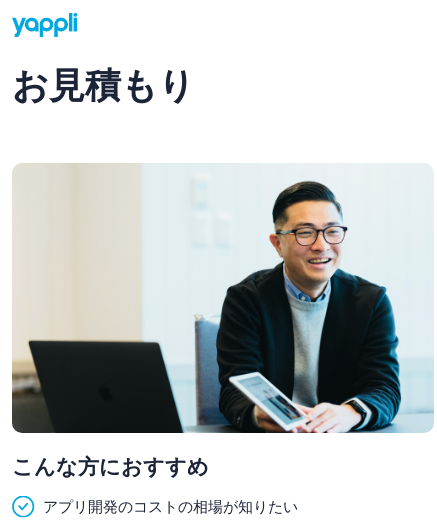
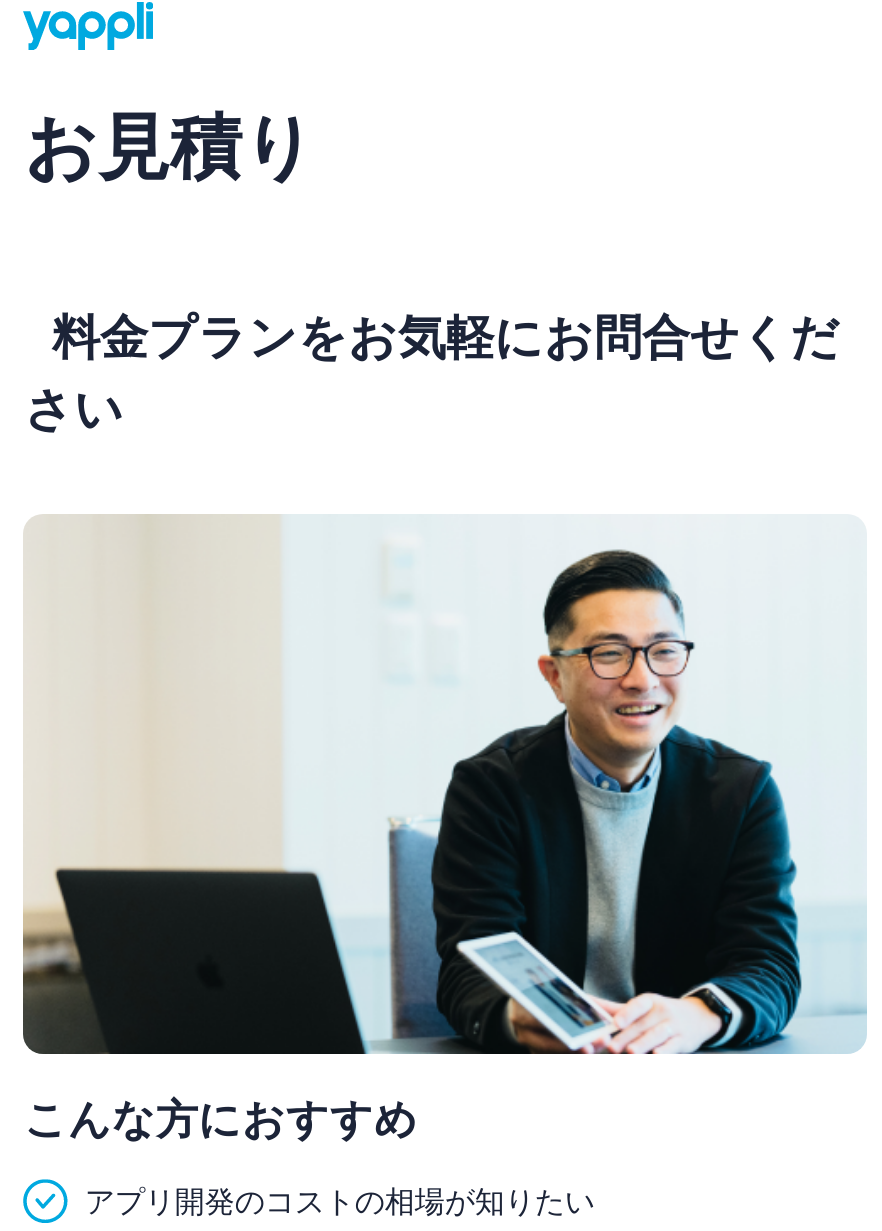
- お見積もり
+ お見積り
+ 料金プランをお気軽にお問合せくだ
+ さい
